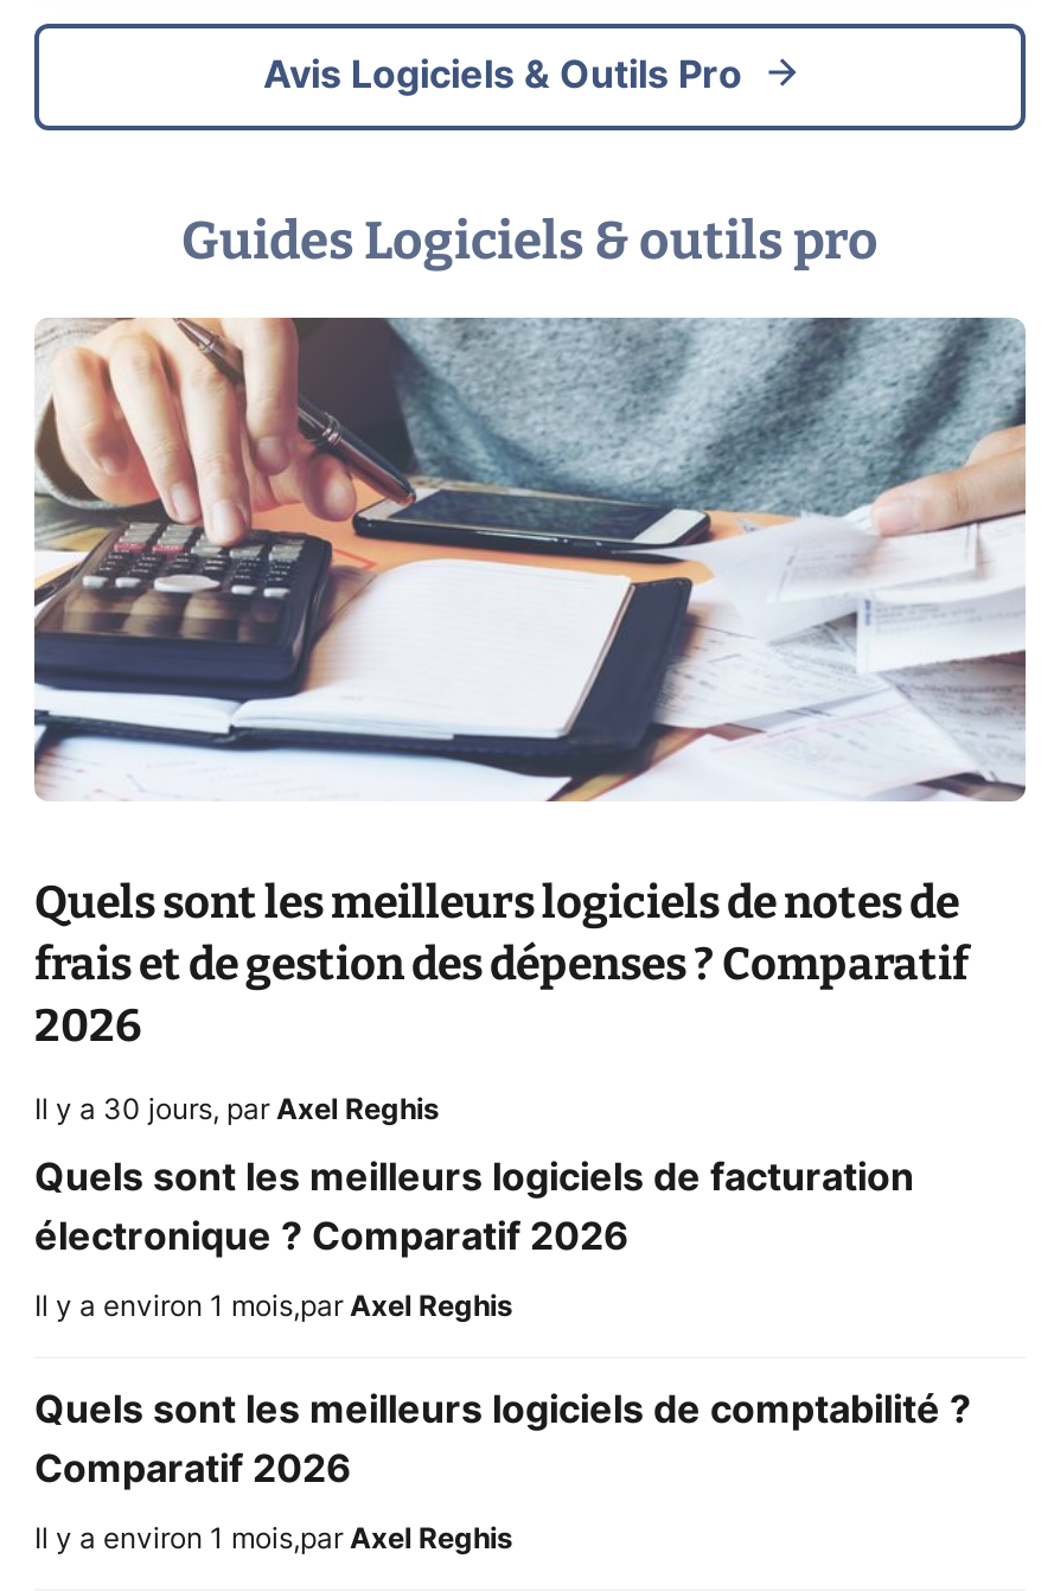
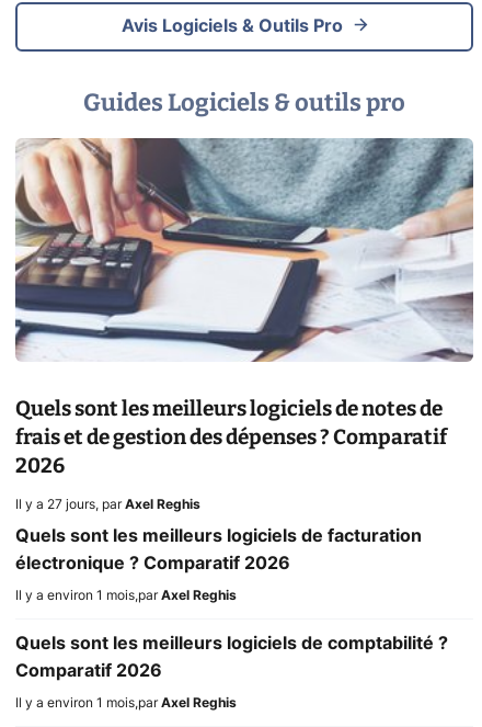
- Il y a 30 jours, par Axel Reghis
+ Il y a 27 jours, par Axel Reghis
